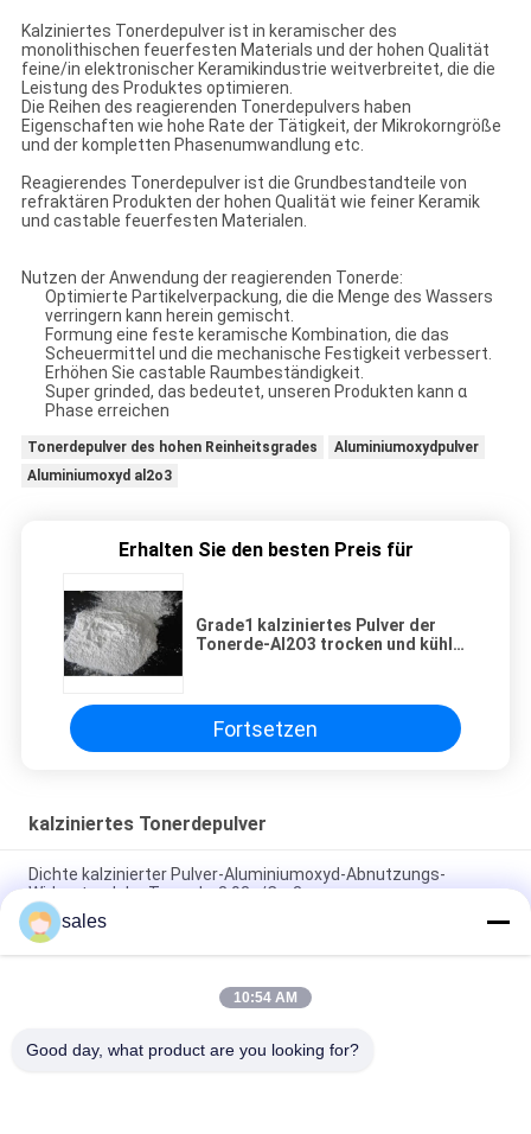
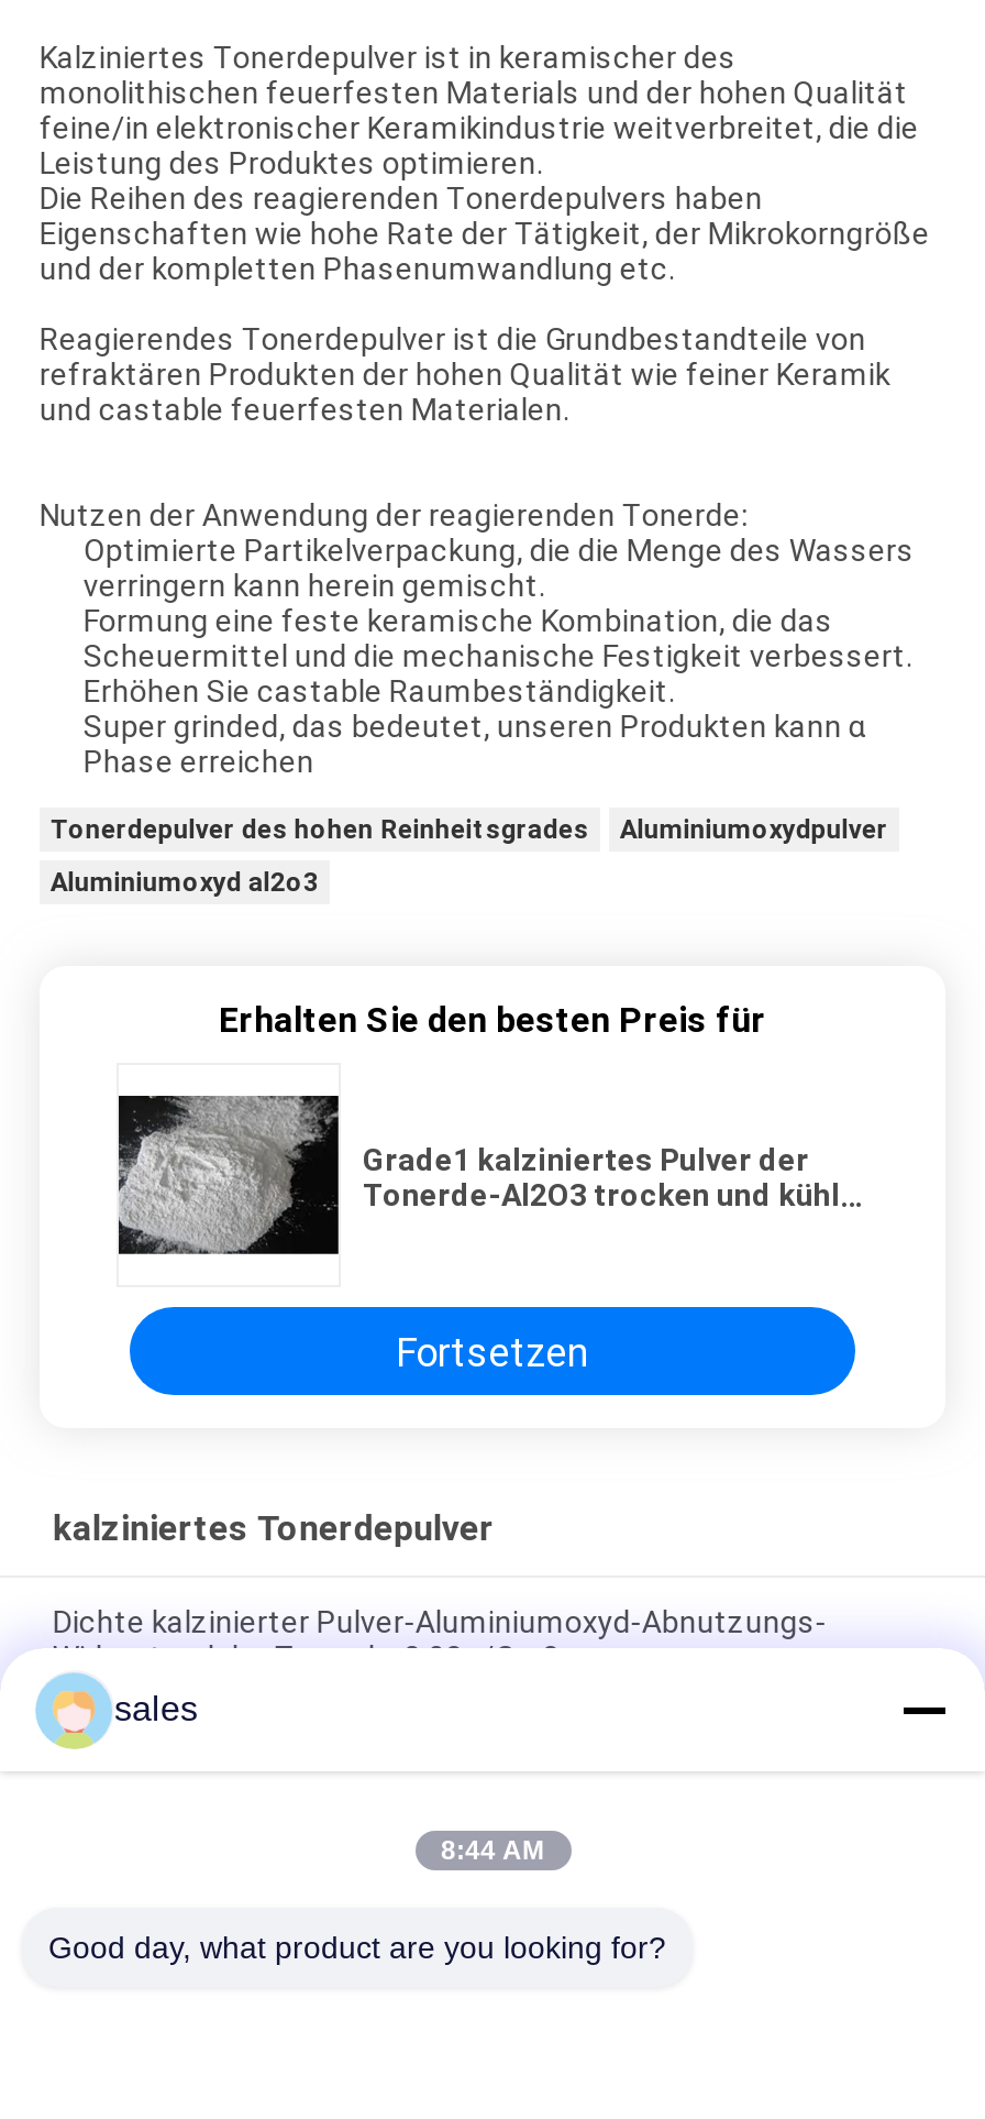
- 10:54 AM
+ 8:44 AM
